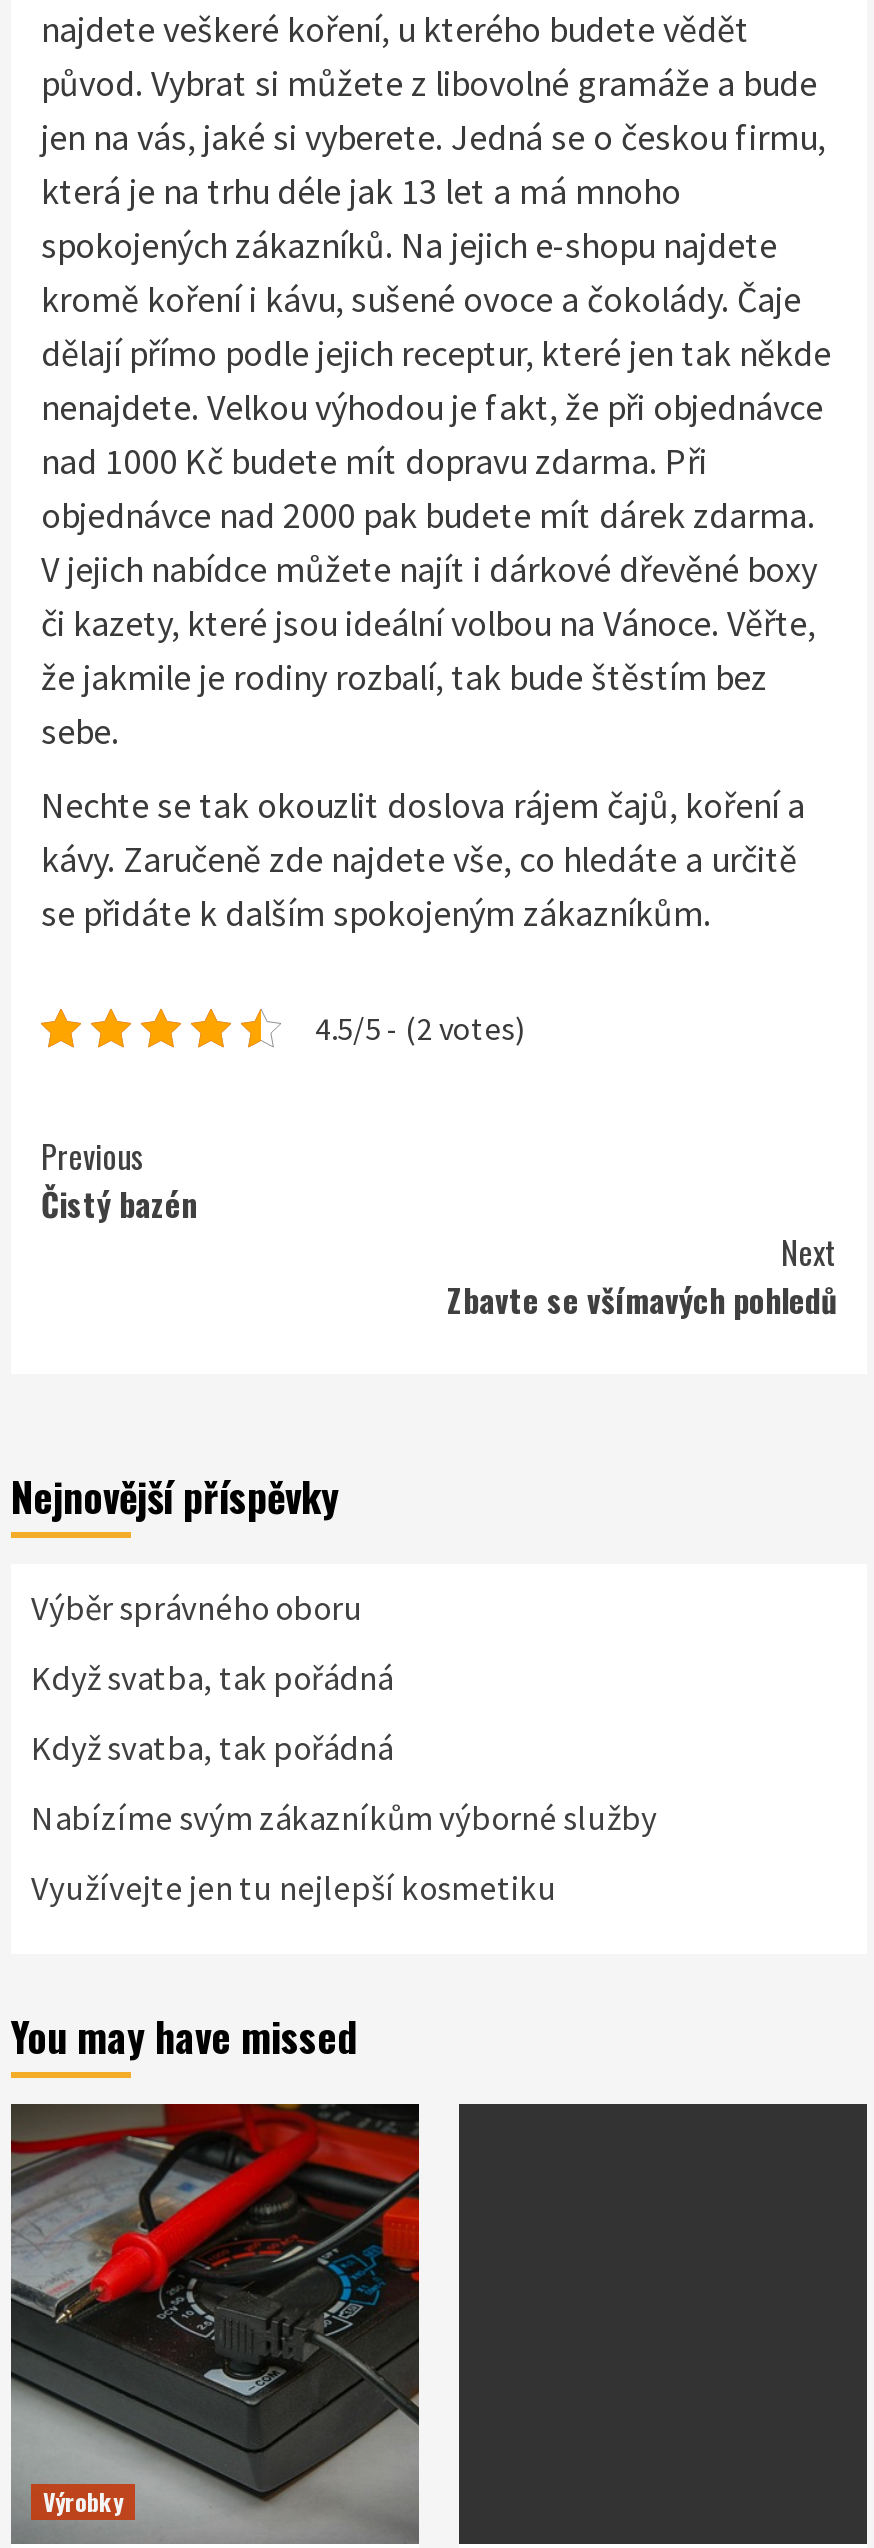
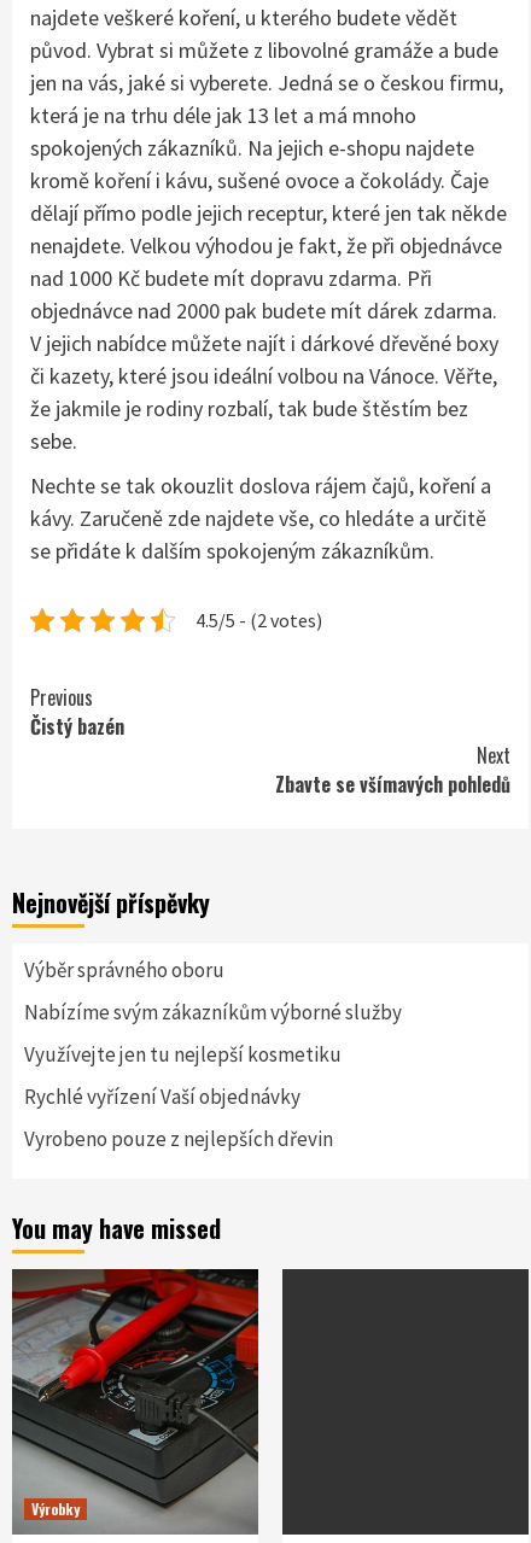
- Když svatba, tak pořádná
- Když svatba, tak pořádná

moved up: Nabízíme svým zákazníkům výborné služby | Využívejte jen tu nejlepší kosmetiku

+ Rychlé vyřízení Vaší objednávky
+ Vyrobeno pouze z nejlepších dřevin
